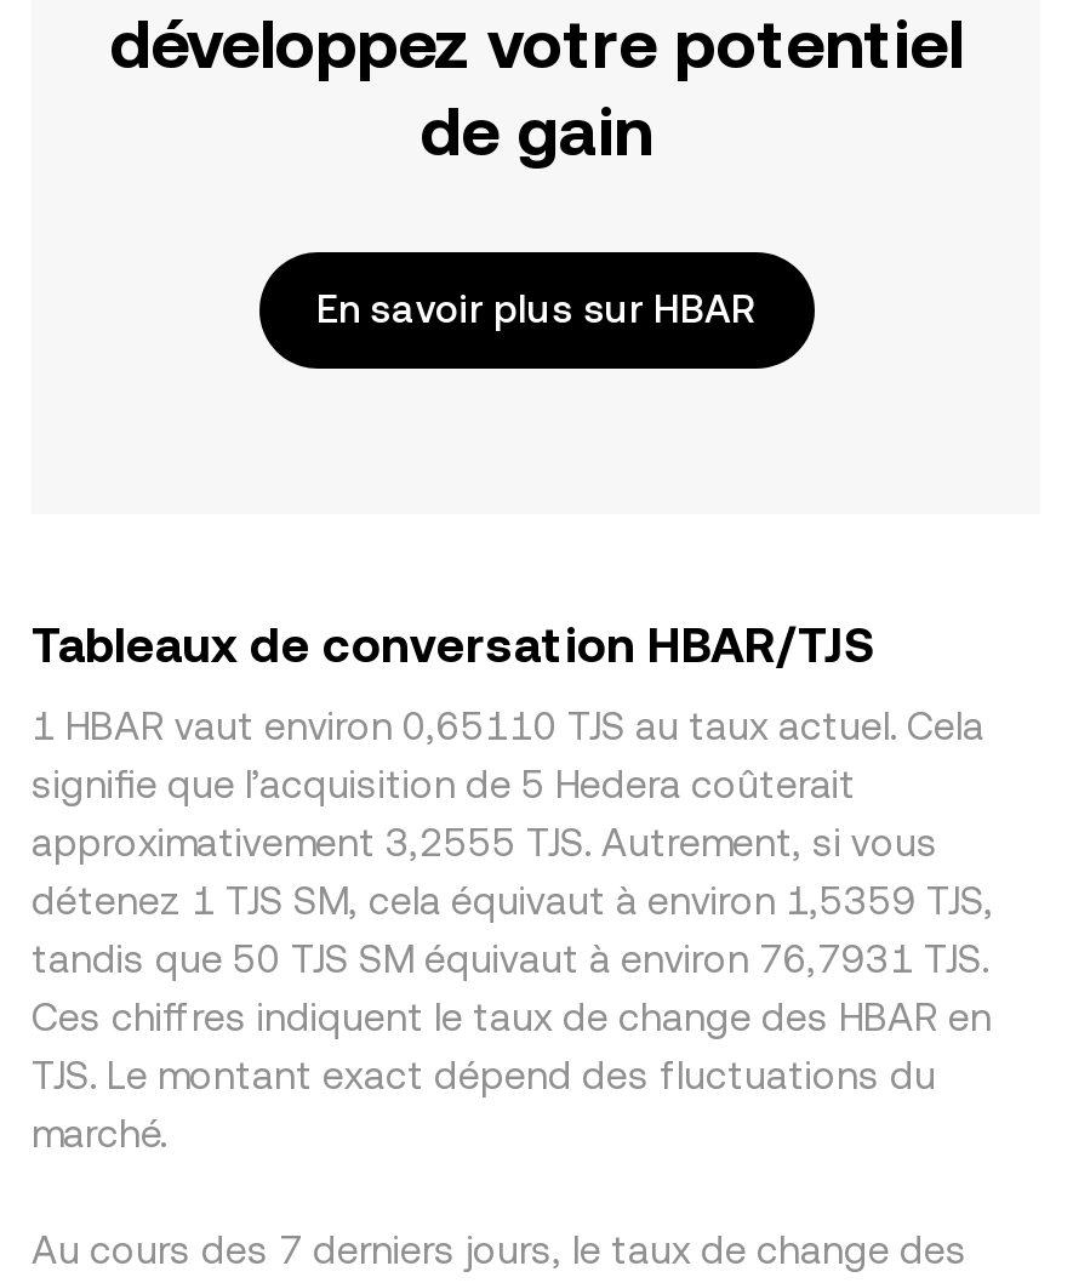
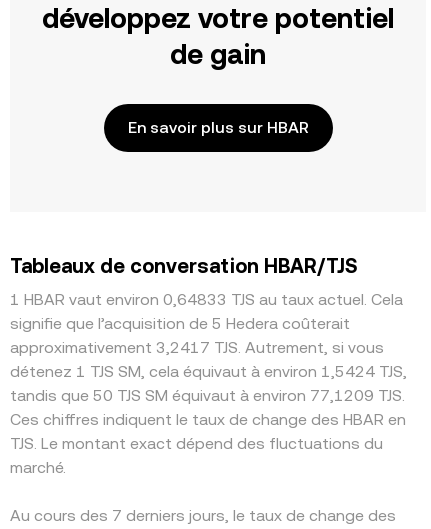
- 1 HBAR vaut environ 0,65110 TJS au taux actuel. Cela
+ 1 HBAR vaut environ 0,64833 TJS au taux actuel. Cela

- approximativement 3,2555 TJS. Autrement, si vous
+ approximativement 3,2417 TJS. Autrement, si vous

- détenez 1 TJS SM, cela équivaut à environ 1,5359 TJS,
+ détenez 1 TJS SM, cela équivaut à environ 1,5424 TJS,

- tandis que 50 TJS SM équivaut à environ 76,7931 TJS.
+ tandis que 50 TJS SM équivaut à environ 77,1209 TJS.
